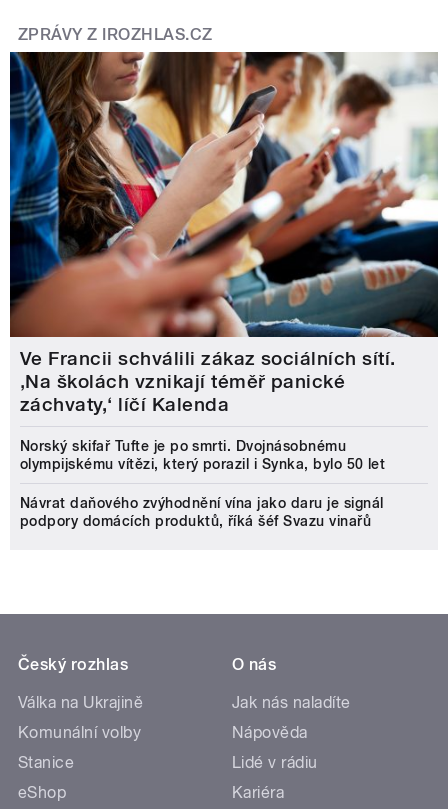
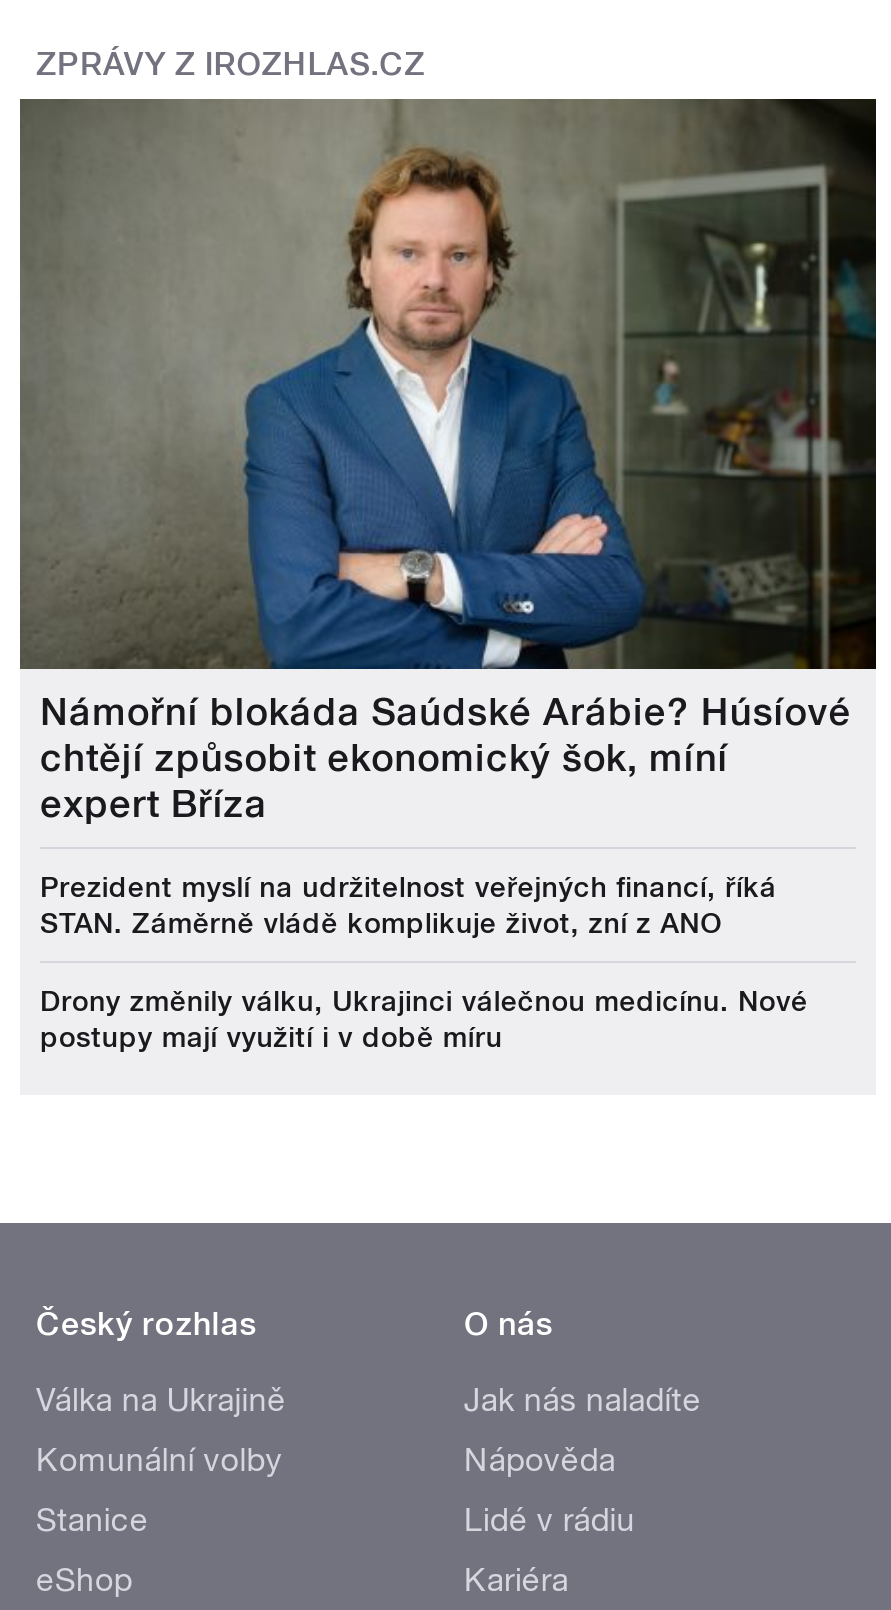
- [image]
- Ve Francii schválili zákaz sociálních sítí.
- ‚Na školách vznikají téměř panické
- záchvaty,‘ líčí Kalenda
+ [image]
+ Námořní blokáda Saúdské Arábie? Húsíové
+ chtějí způsobit ekonomický šok, míní
+ expert Bříza

- Norský skifař Tufte je po smrti. Dvojnásobnému
- olympijskému vítězi, který porazil i Synka, bylo 50 let
+ Prezident myslí na udržitelnost veřejných financí, říká
+ STAN. Záměrně vládě komplikuje život, zní z ANO

- Návrat daňového zvýhodnění vína jako daru je signál
- podpory domácích produktů, říká šéf Svazu vinařů
+ Drony změnily válku, Ukrajinci válečnou medicínu. Nové
+ postupy mají využití i v době míru
